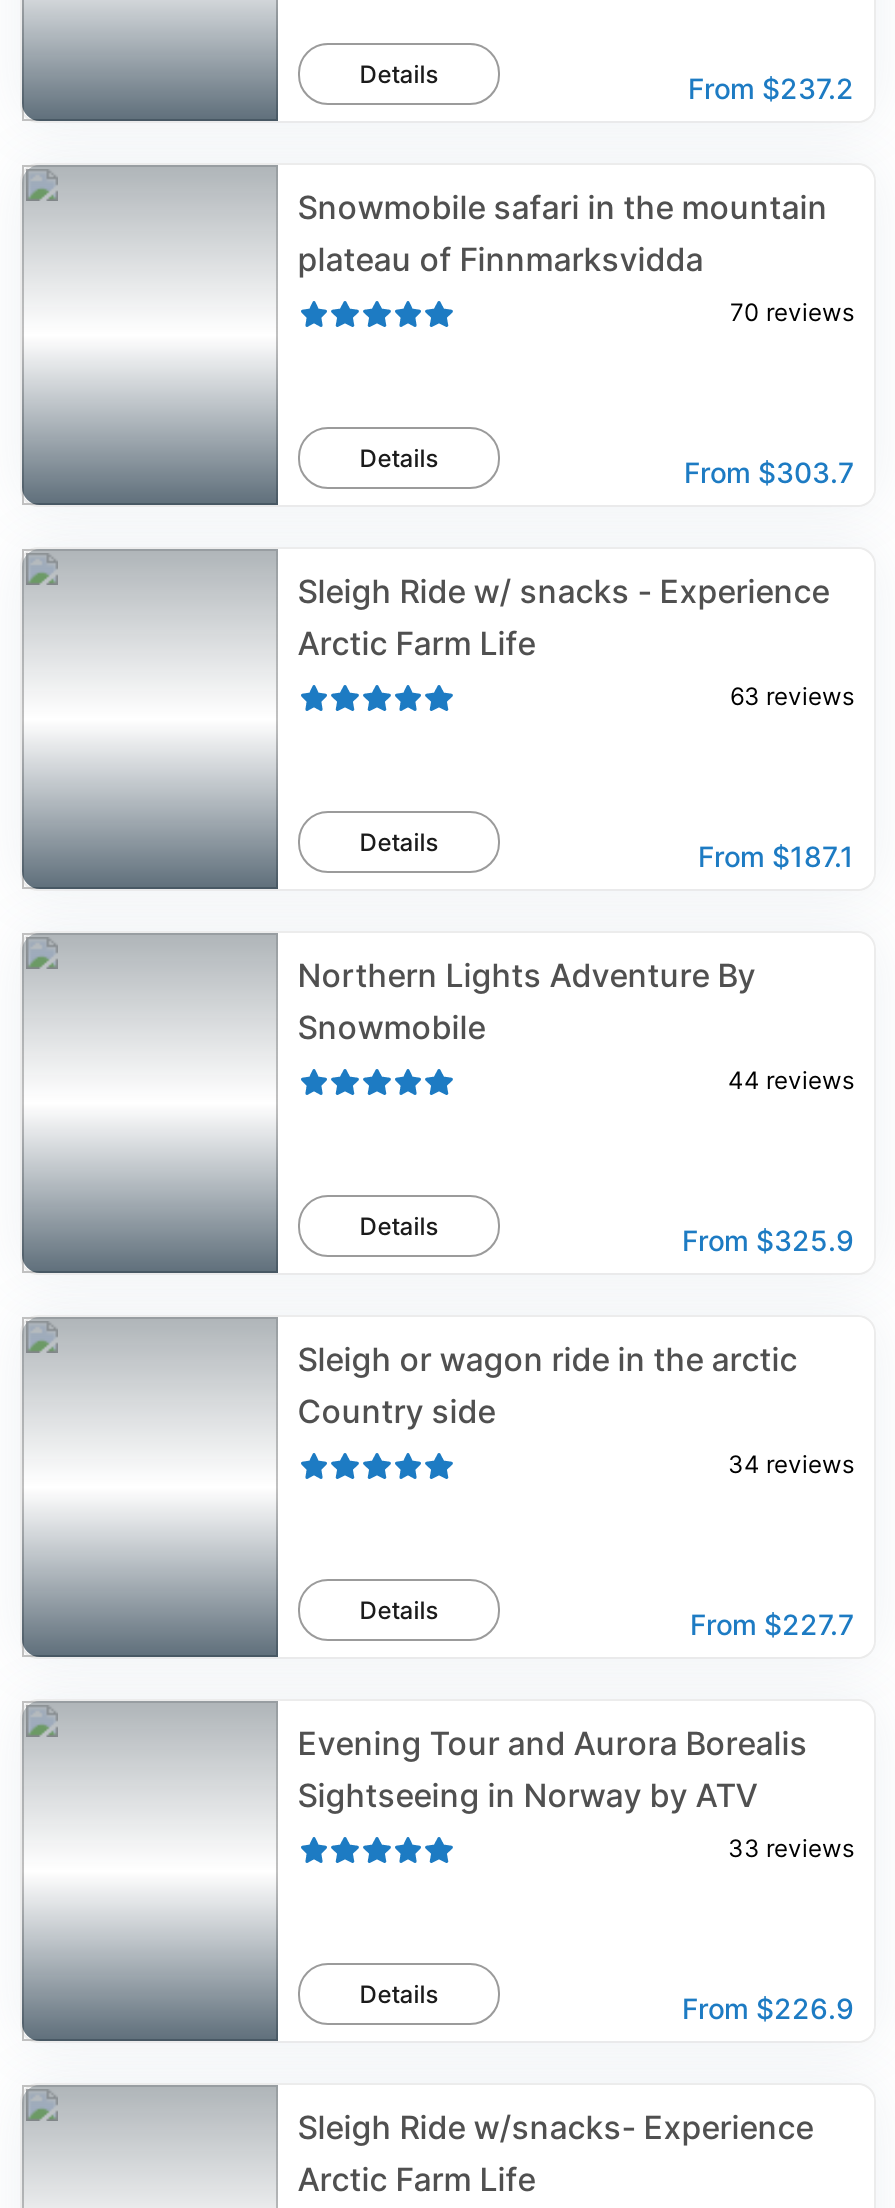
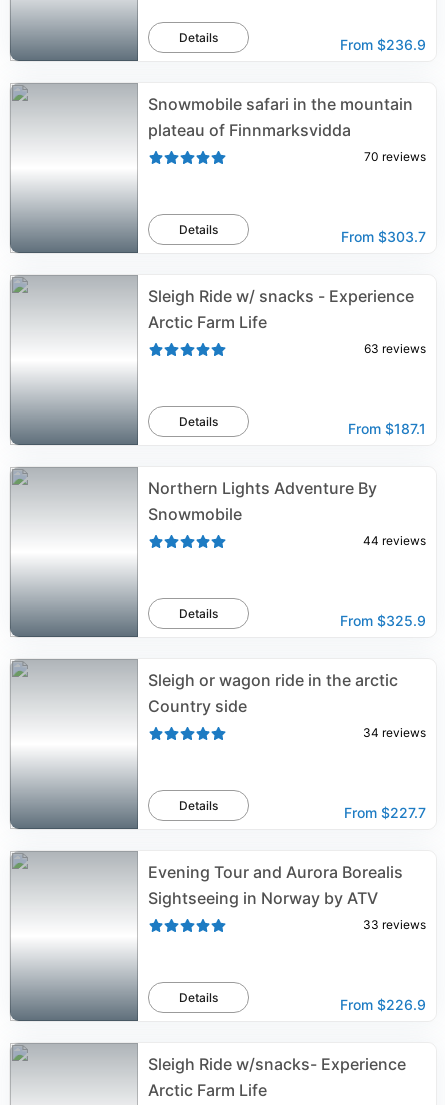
- From $237.2
+ From $236.9
